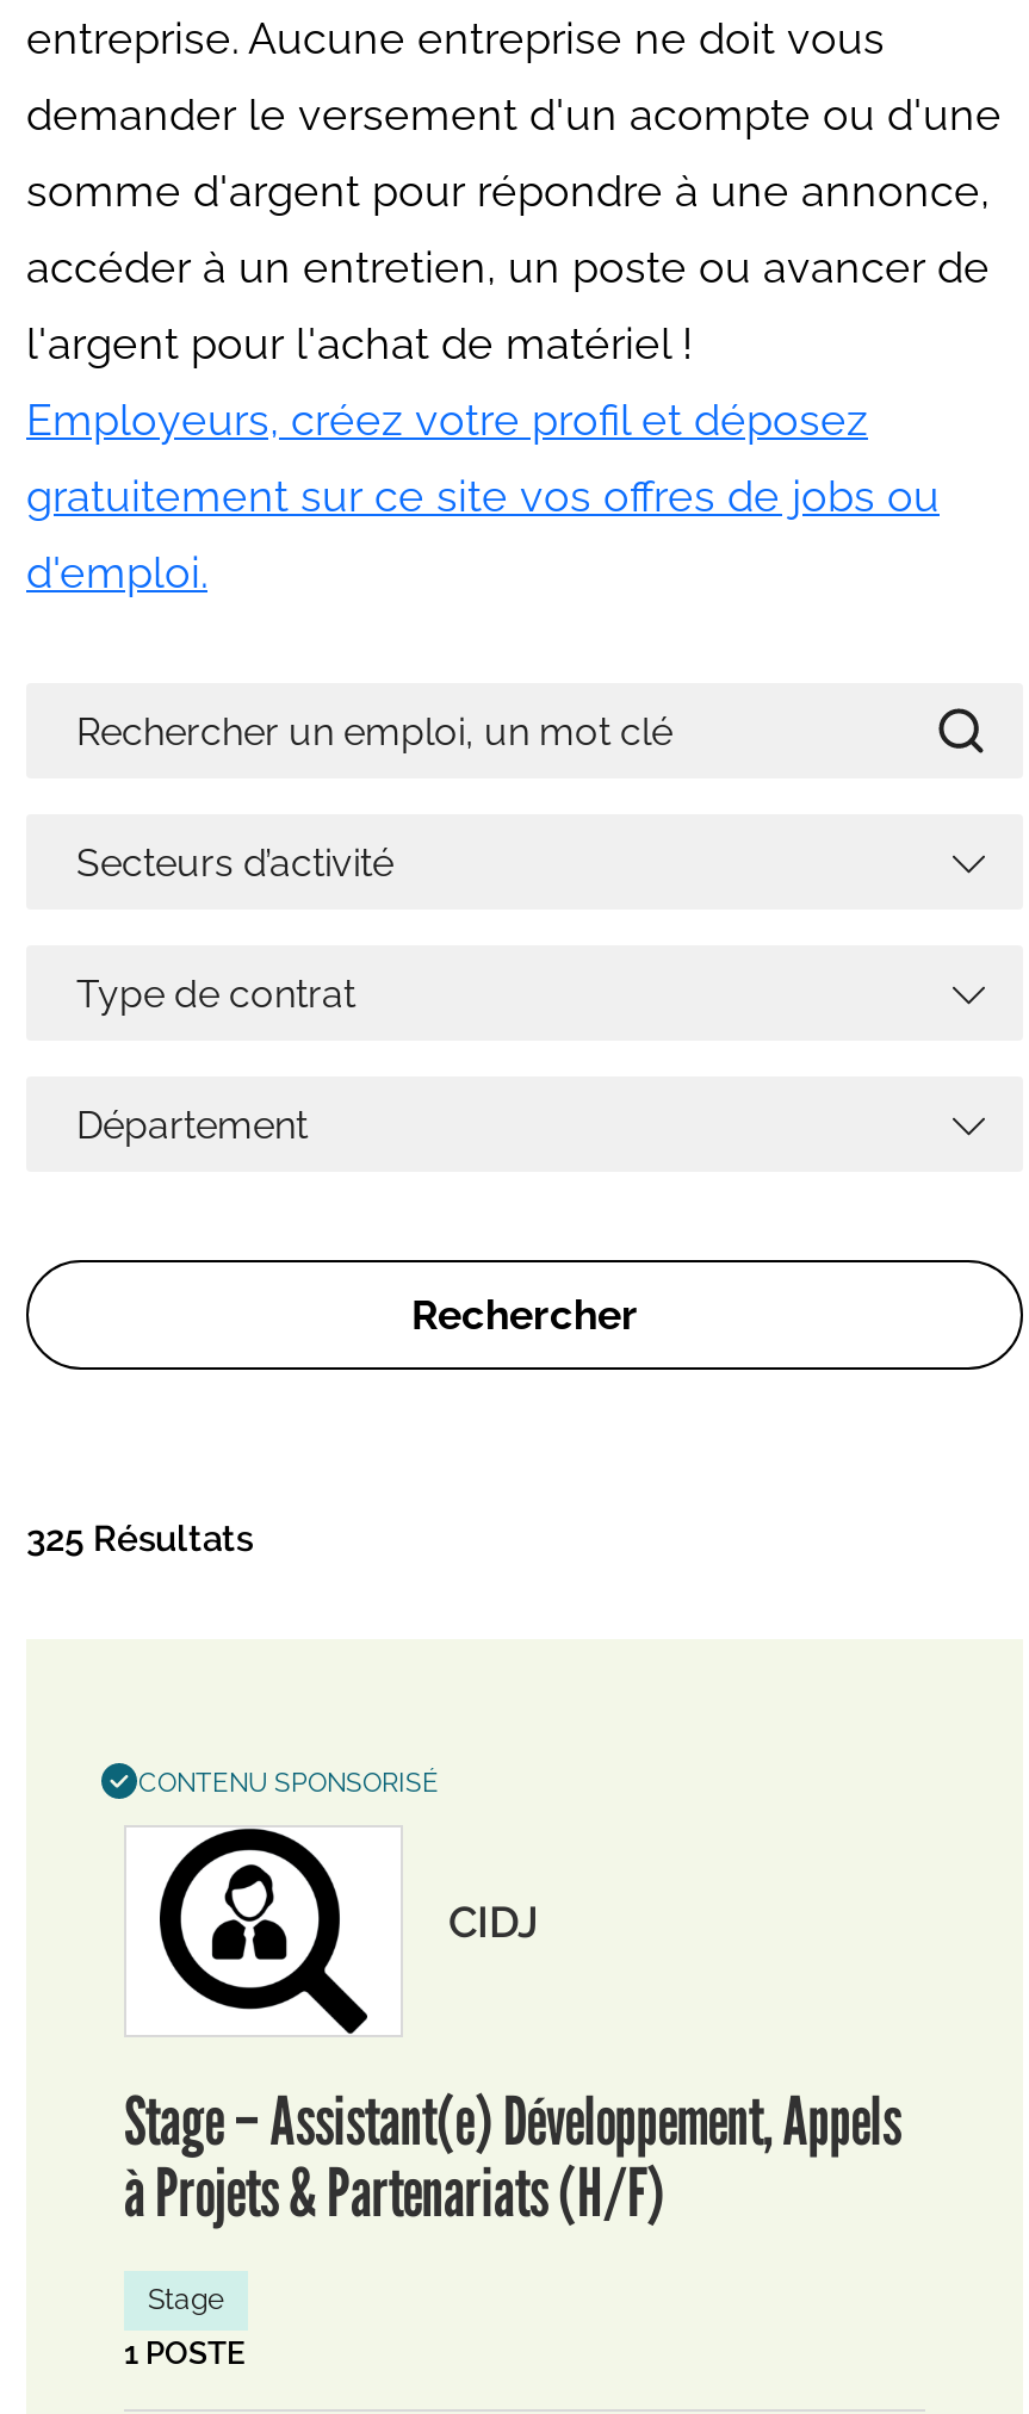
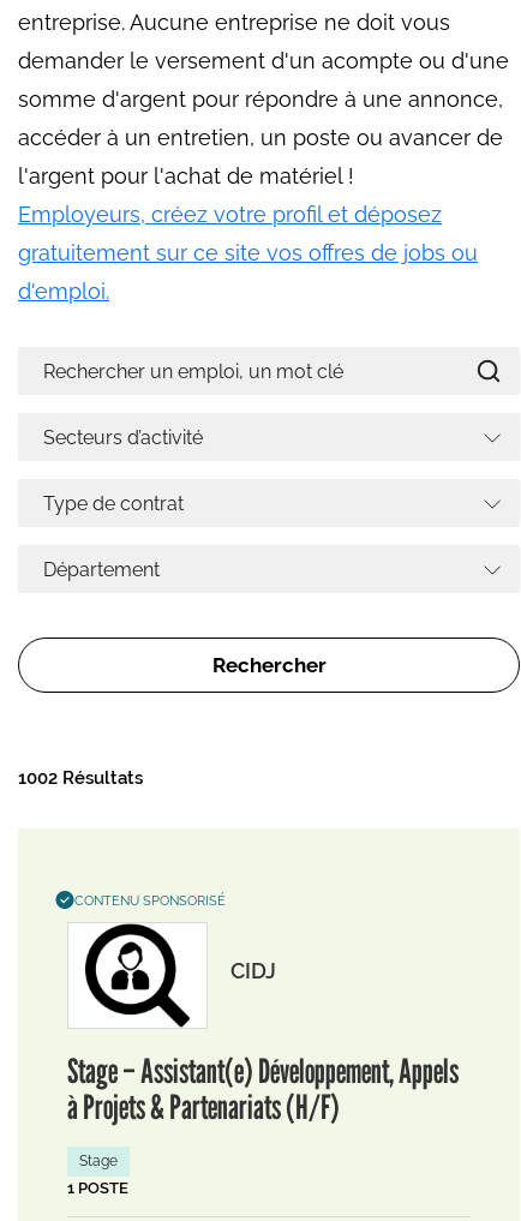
- 325 Résultats
+ 1002 Résultats
